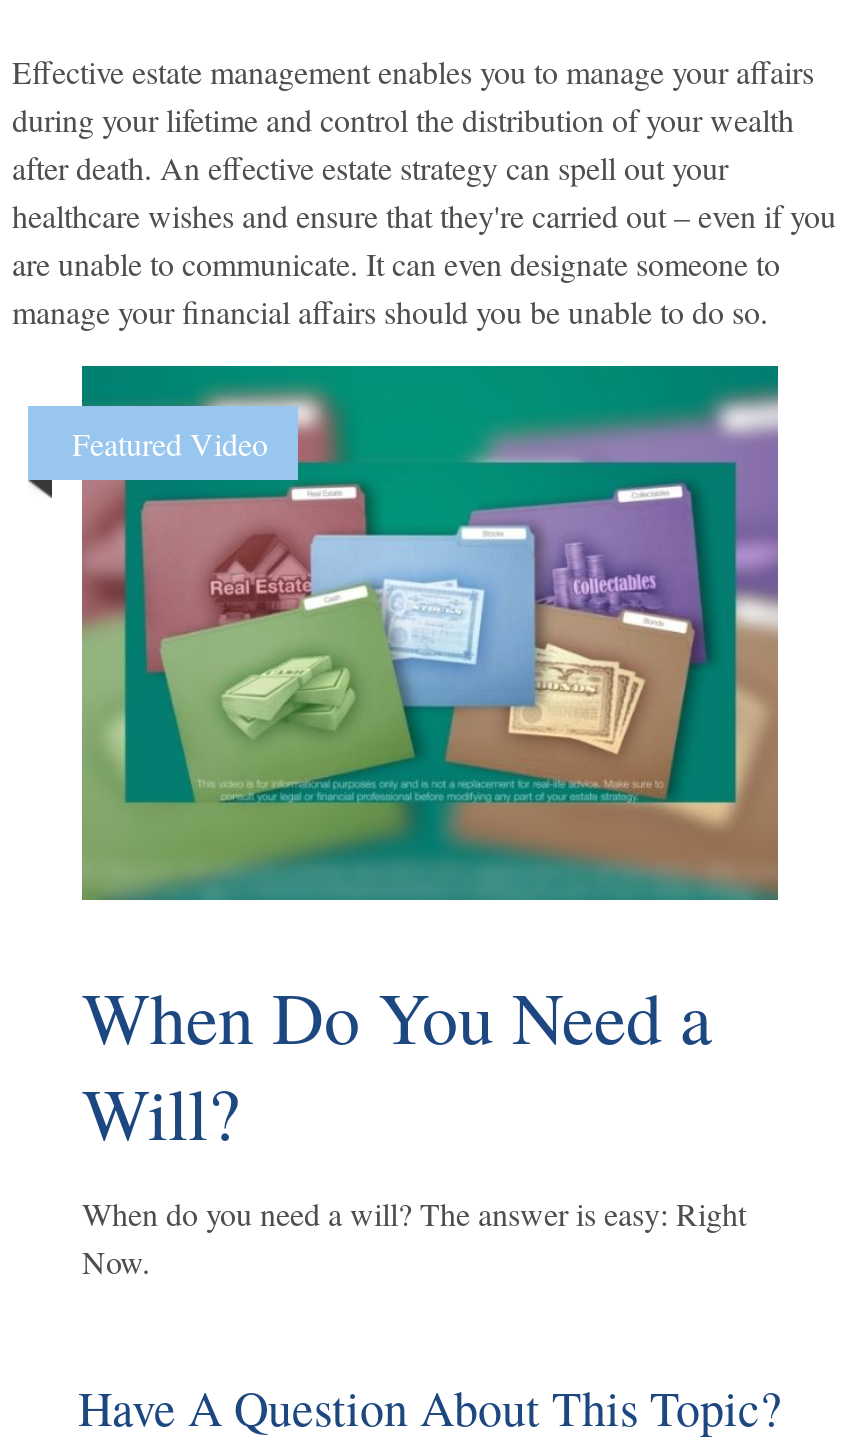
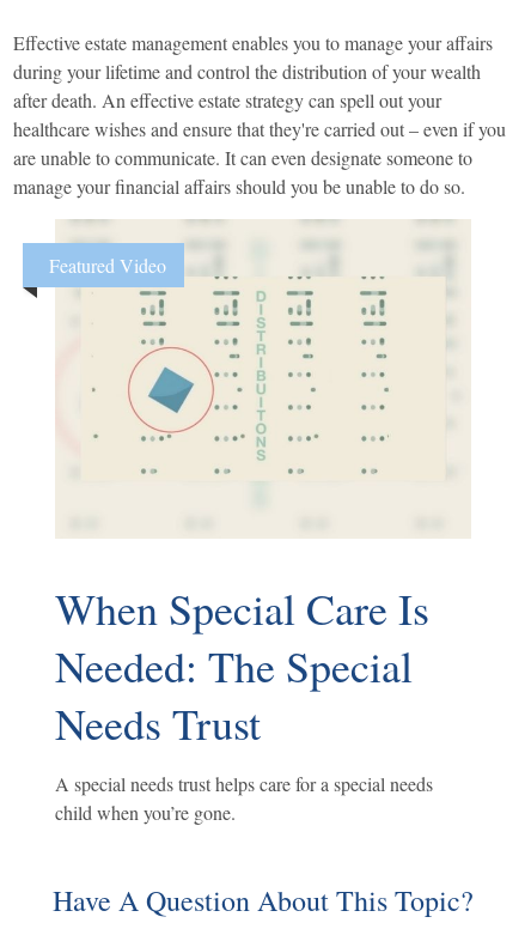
- [image]
- When Do You Need a
- Will?
- When do you need a will? The answer is easy: Right
- Now.
+ [image]
+ When Special Care Is
+ Needed: The Special
+ Needs Trust
+ A special needs trust helps care for a special needs
+ child when you’re gone.
